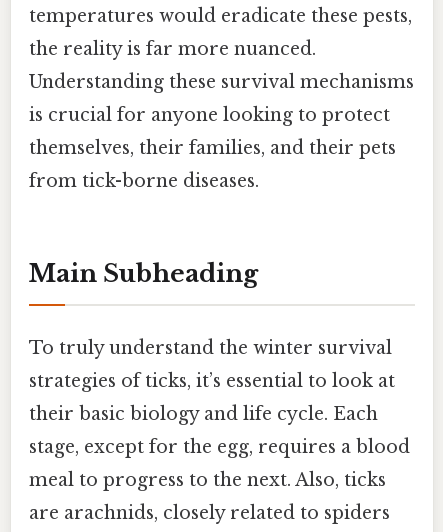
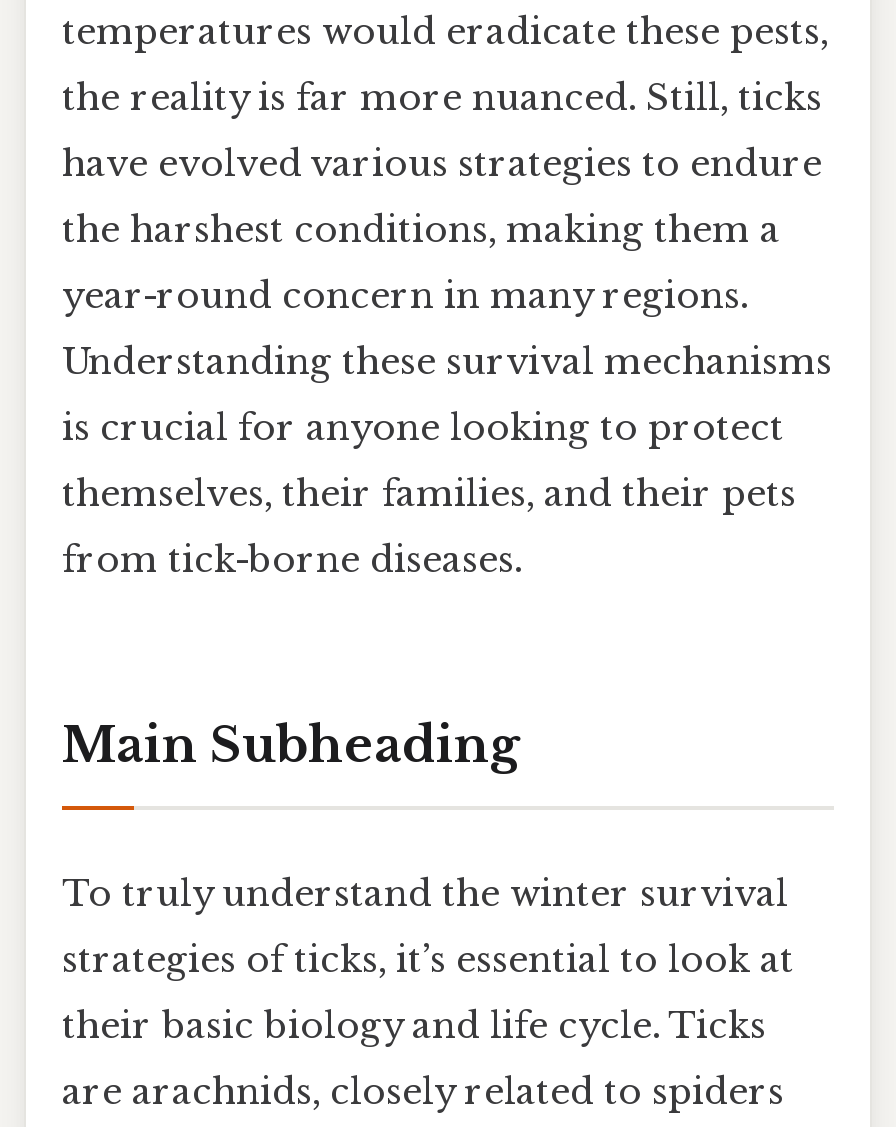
- the reality is far more nuanced.
+ the reality is far more nuanced. Still, ticks
+ have evolved various strategies to endure
+ the harshest conditions, making them a
+ year-round concern in many regions.

moved down: Understanding these survival mechanisms | is crucial for anyone looking to protect | themselves, their families, and their pets | from tick-borne diseases. | Main Subheading | To truly understand the winter survival | strategies of ticks, it’s essential to look at

- their basic biology and life cycle. Each
- stage, except for the egg, requires a blood
- meal to progress to the next. Also, ticks
+ their basic biology and life cycle. Ticks
